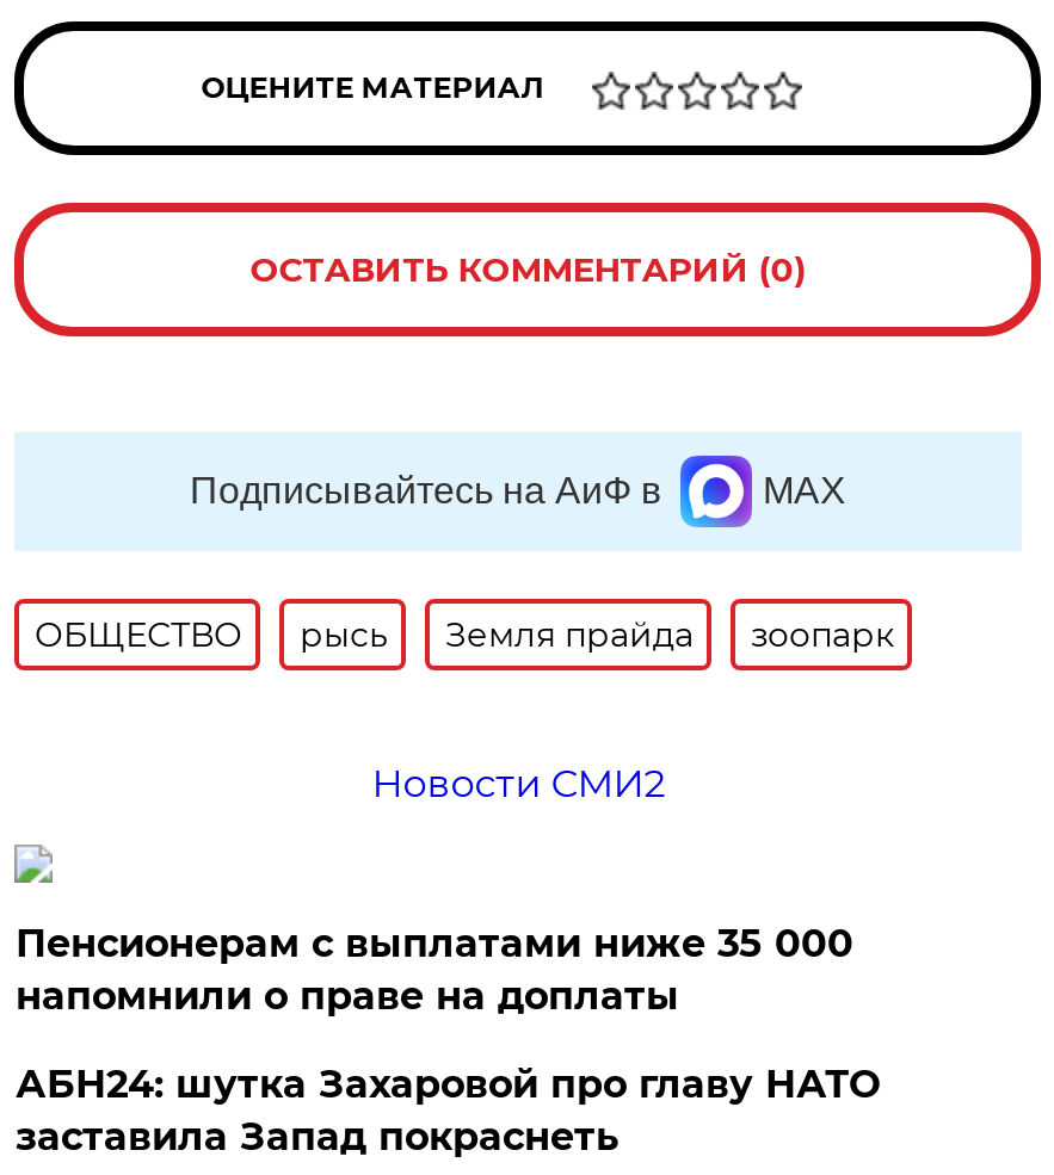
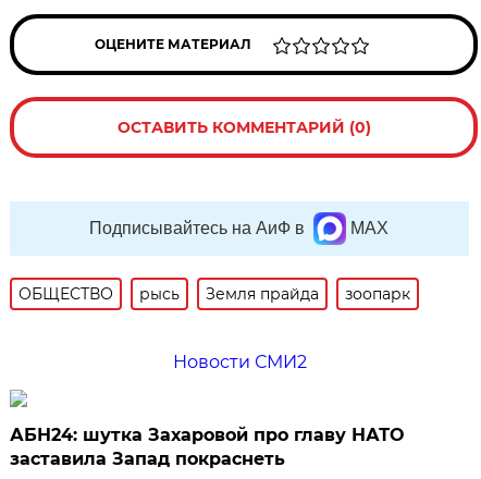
- Пенсионерам с выплатами ниже 35 000
- напомнили о праве на доплаты
